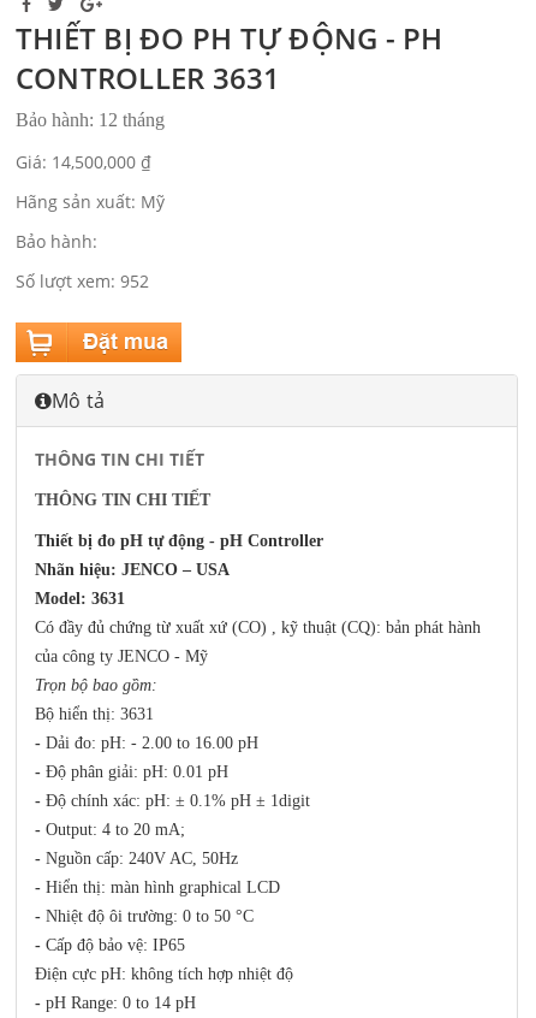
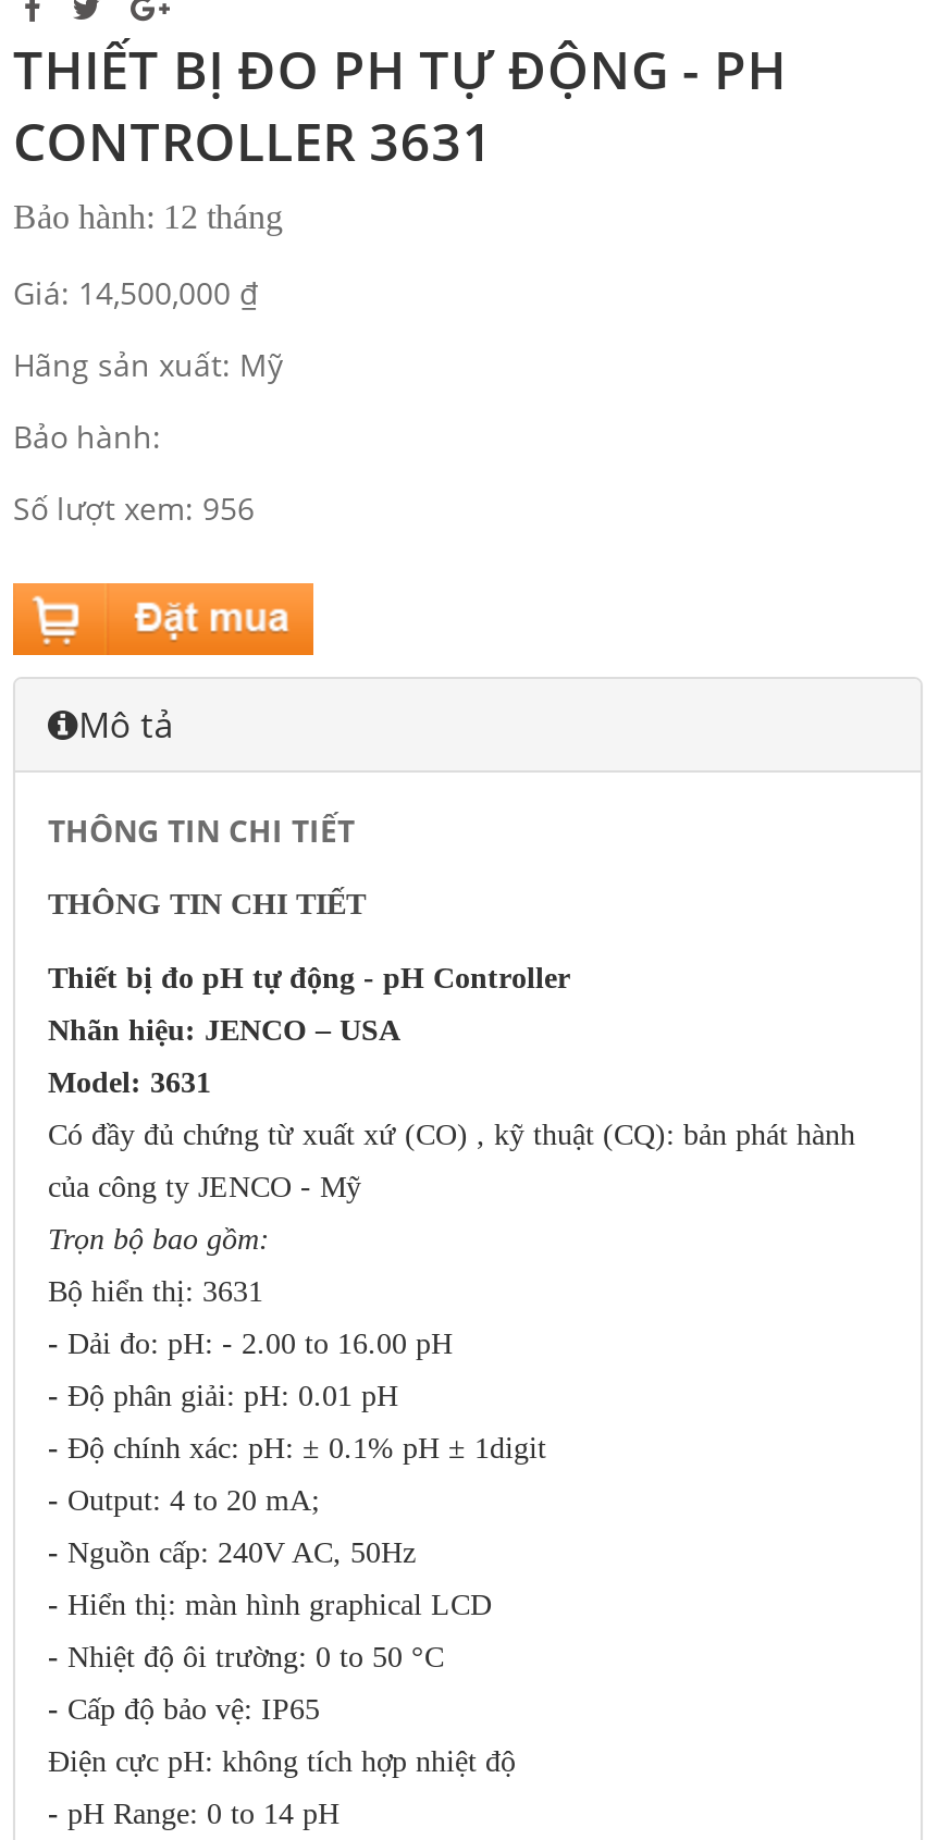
- Số lượt xem: 952
+ Số lượt xem: 956
